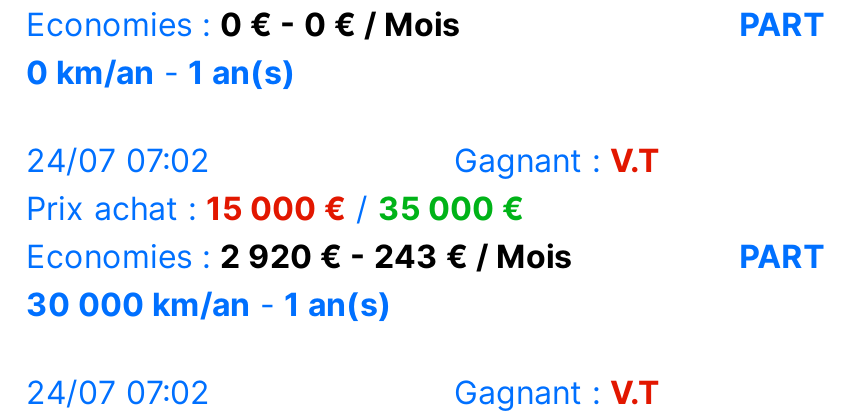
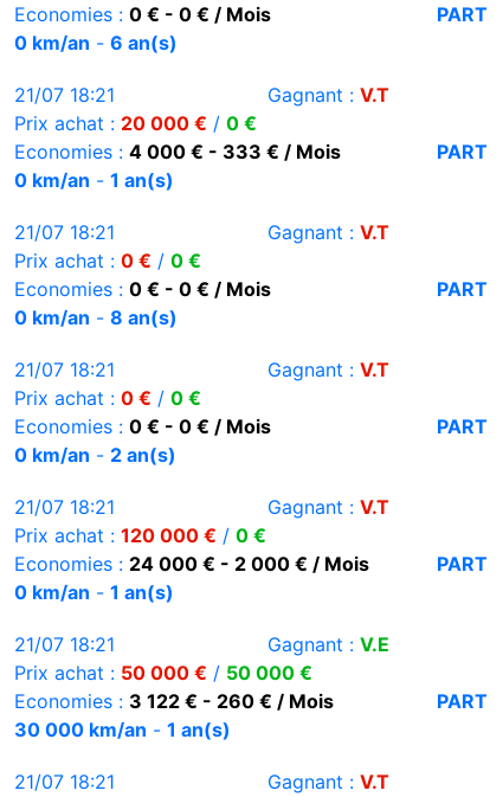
- 0 km/an - 1 an(s)
+ 0 km/an - 6 an(s)

- 24/07 07:02
+ 21/07 18:21

- Prix achat : 15 000 €/ 35 000 €
- Economies : 2 920 € - 243 € / Mois
+ Prix achat : 20 000 €/ 0 €
+ Economies : 4 000 € - 333 € / Mois
+ PART
+ 0 km/an - 1 an(s)
+ 21/07 18:21
+ Gagnant : V.T
+ Prix achat : 0 €/ 0 €
+ Economies : 0 € - 0 € / Mois
+ PART
+ 0 km/an - 8 an(s)
+ 21/07 18:21
+ Gagnant : V.T
+ Prix achat : 0 €/ 0 €
+ Economies : 0 € - 0 € / Mois
+ PART
+ 0 km/an - 2 an(s)
+ 21/07 18:21
+ Gagnant : V.T
+ Prix achat : 120 000 €/ 0 €
+ Economies : 24 000 € - 2 000 € / Mois
+ PART
+ 0 km/an - 1 an(s)
+ 21/07 18:21
+ Gagnant : V.E
+ Prix achat : 50 000 €/ 50 000 €
+ Economies : 3 122 € - 260 € / Mois

- 24/07 07:02
+ 21/07 18:21
